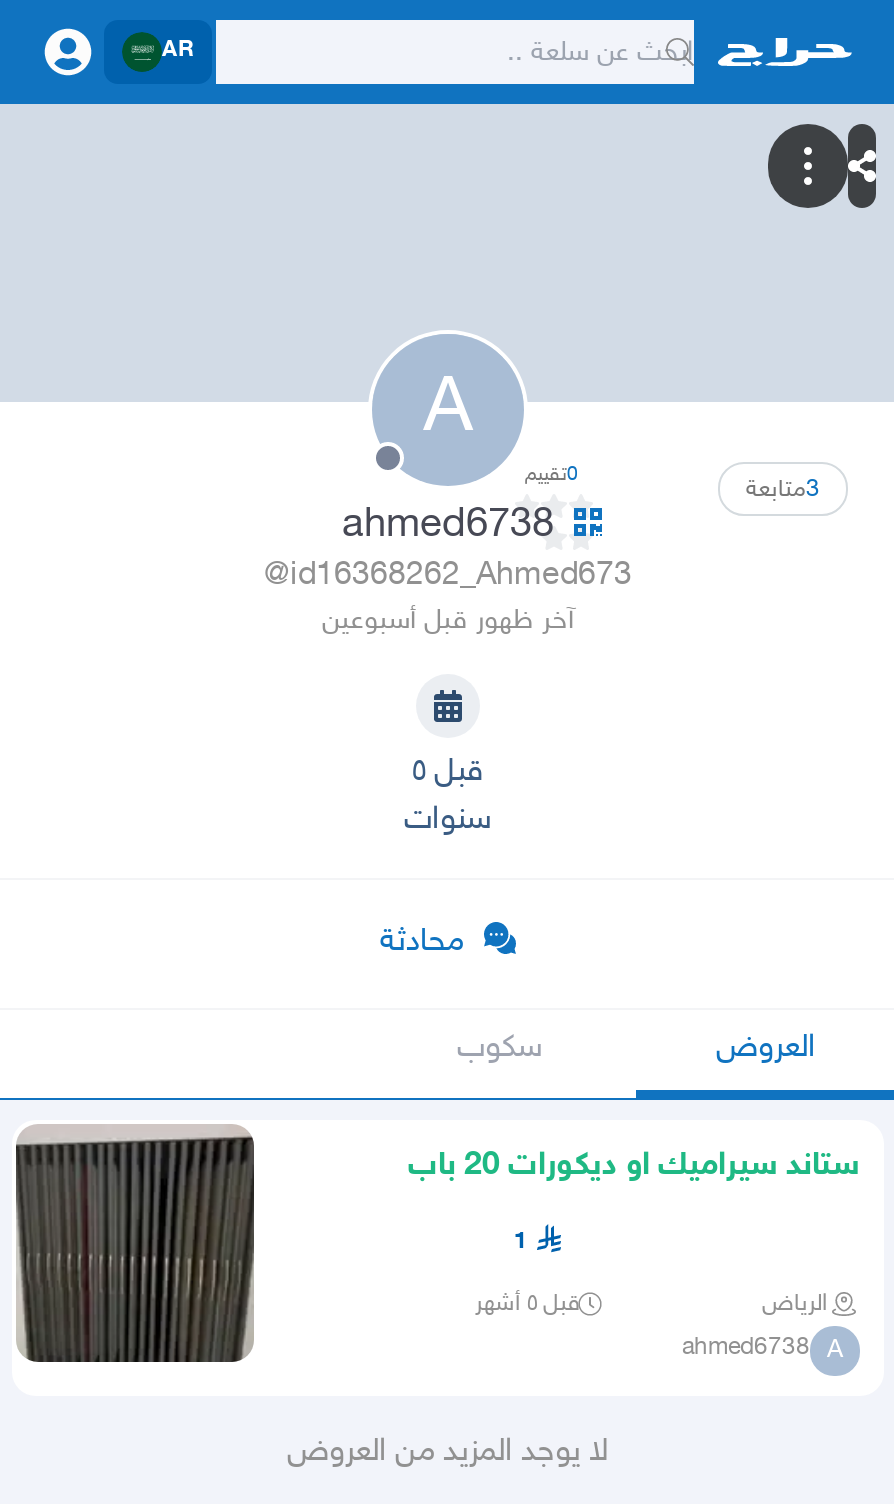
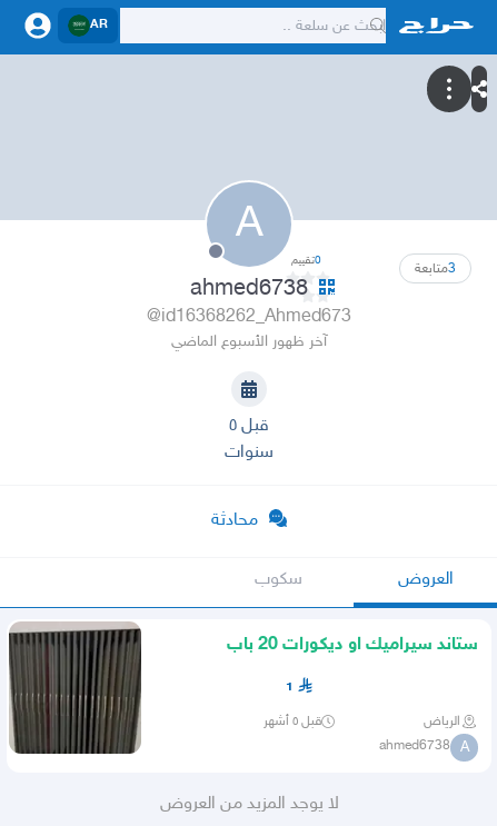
- آخر ظهور قبل أسبوعين
+ آخر ظهور الأسبوع الماضي
